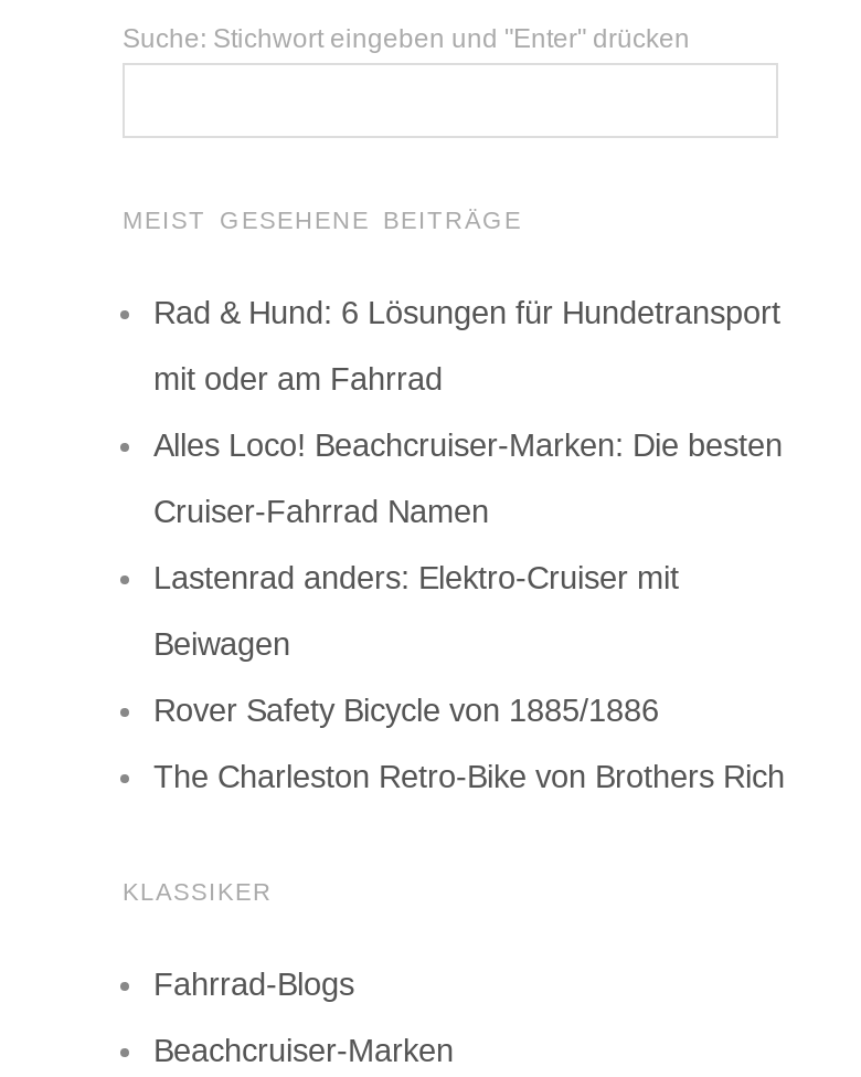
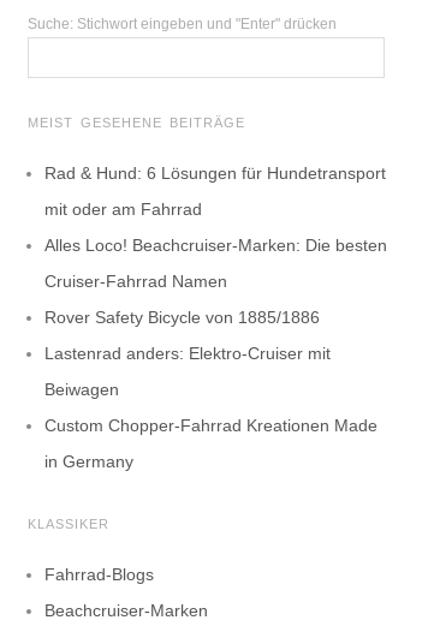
+ Custom Chopper-Fahrrad Kreationen Made

moved up: Rover Safety Bicycle von 1885/1886

- The Charleston Retro-Bike von Brothers Rich
+ in Germany
